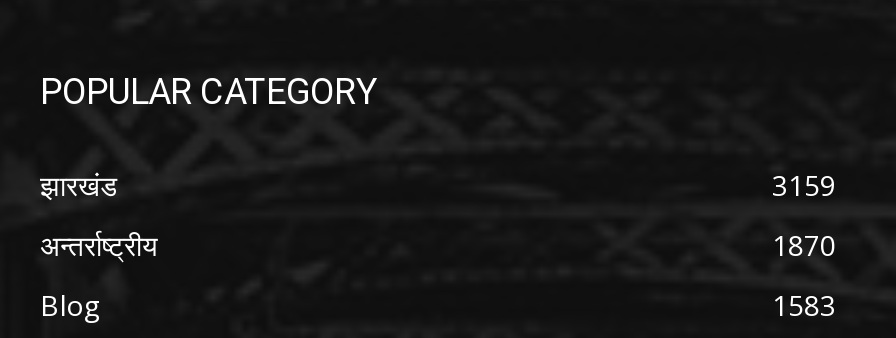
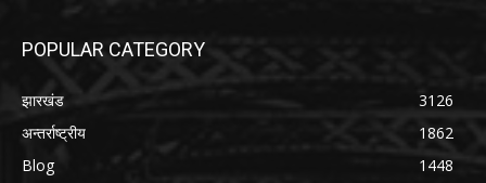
- 3159
+ 3126

- 1870
+ 1862

- 1583
+ 1448
